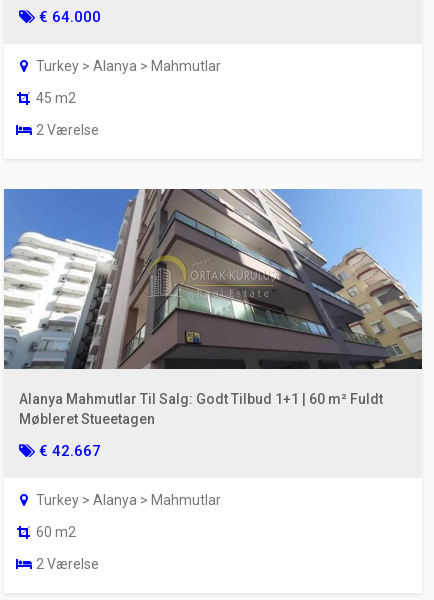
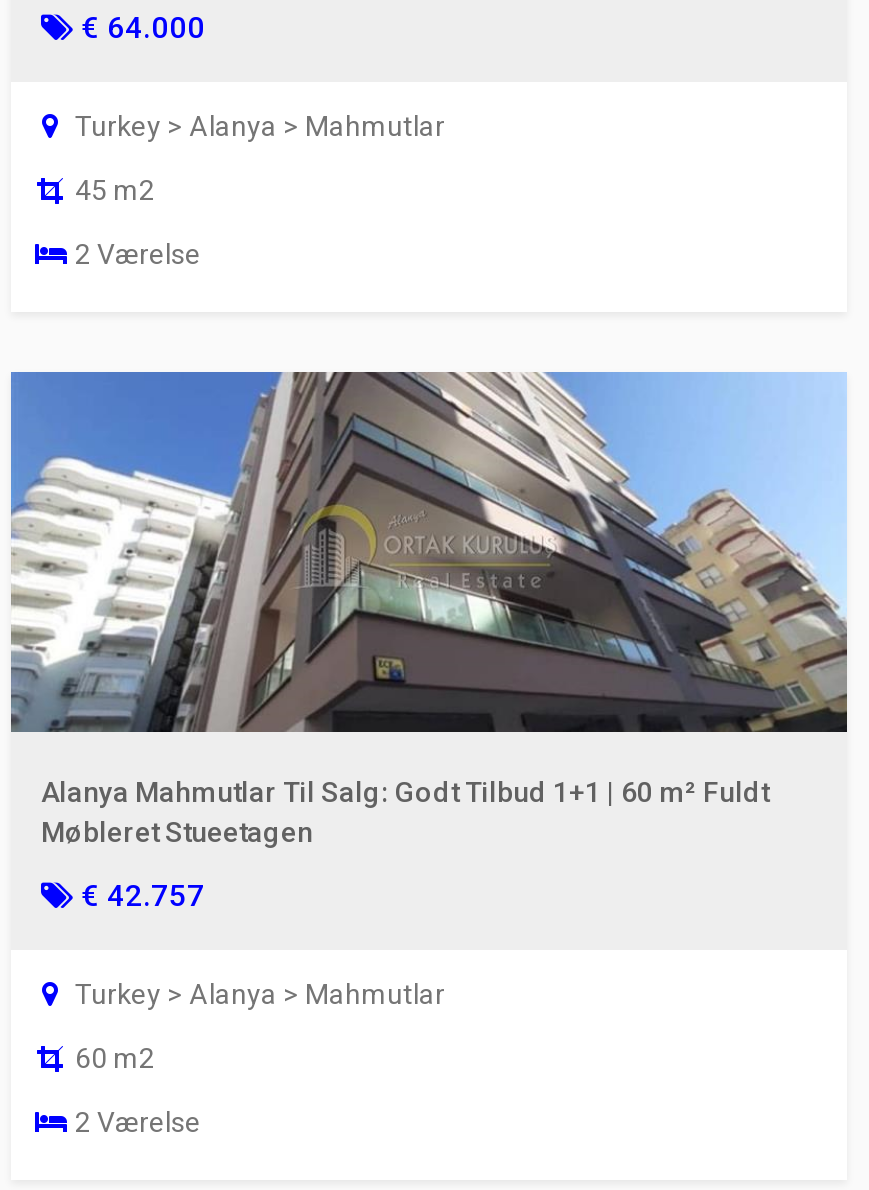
- € 42.667
+ € 42.757
